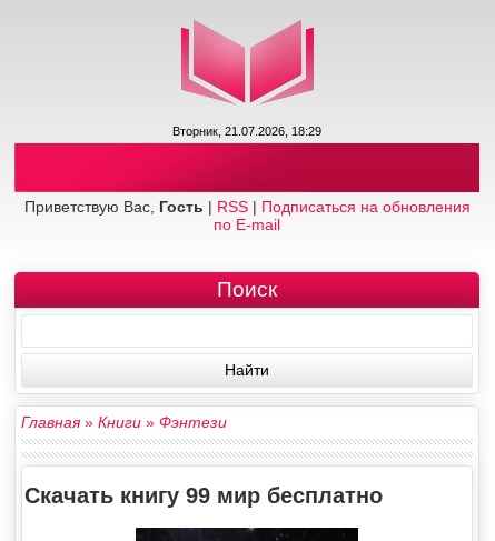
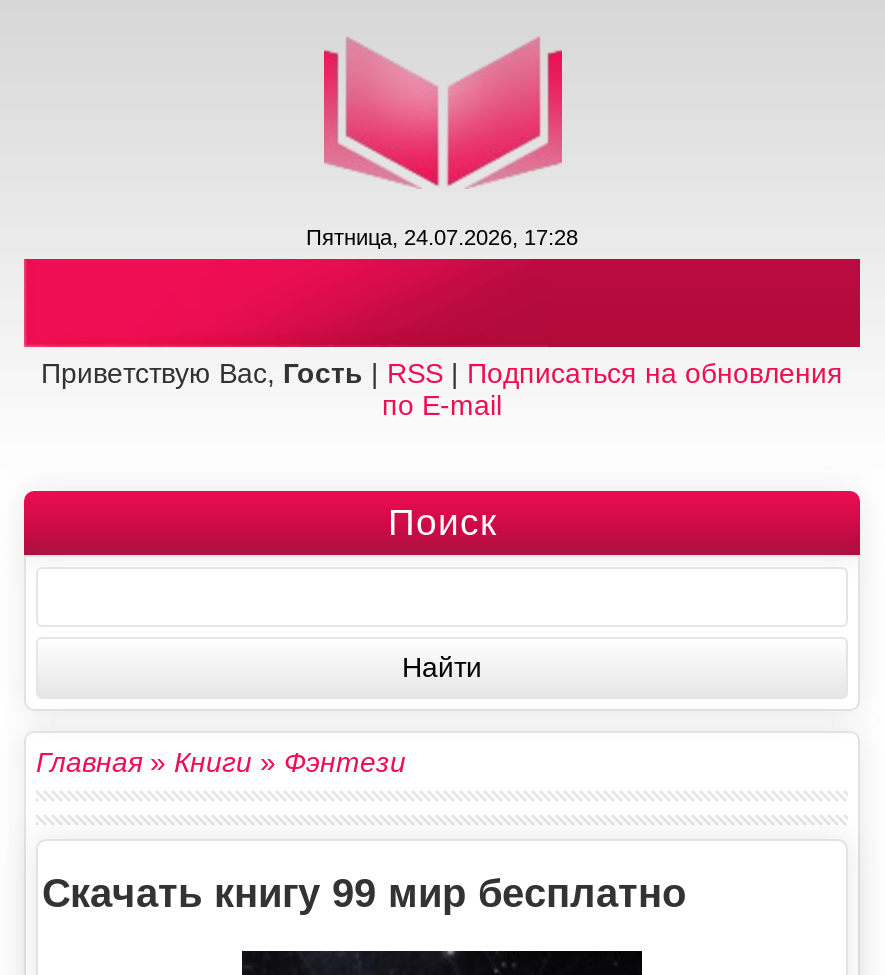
- Вторник, 21.07.2026, 18:29
+ Пятница, 24.07.2026, 17:28
